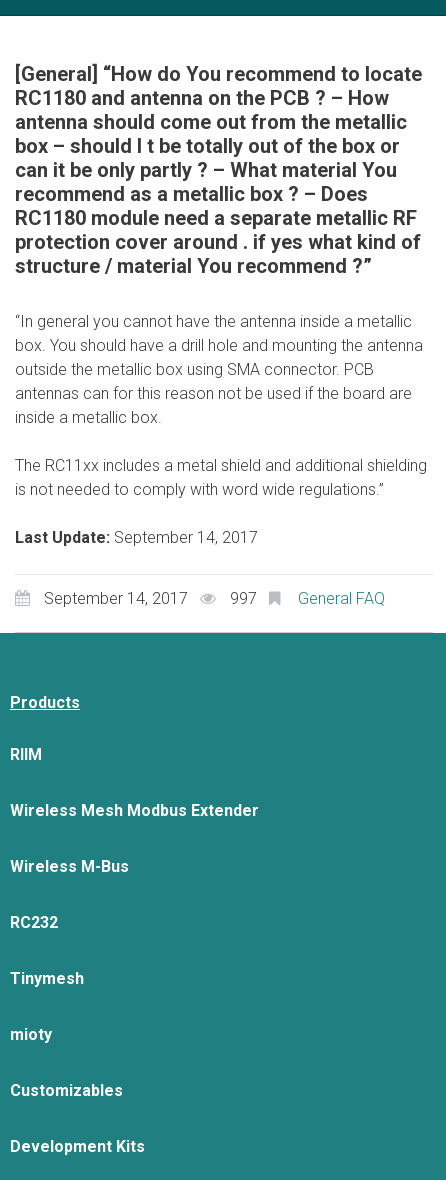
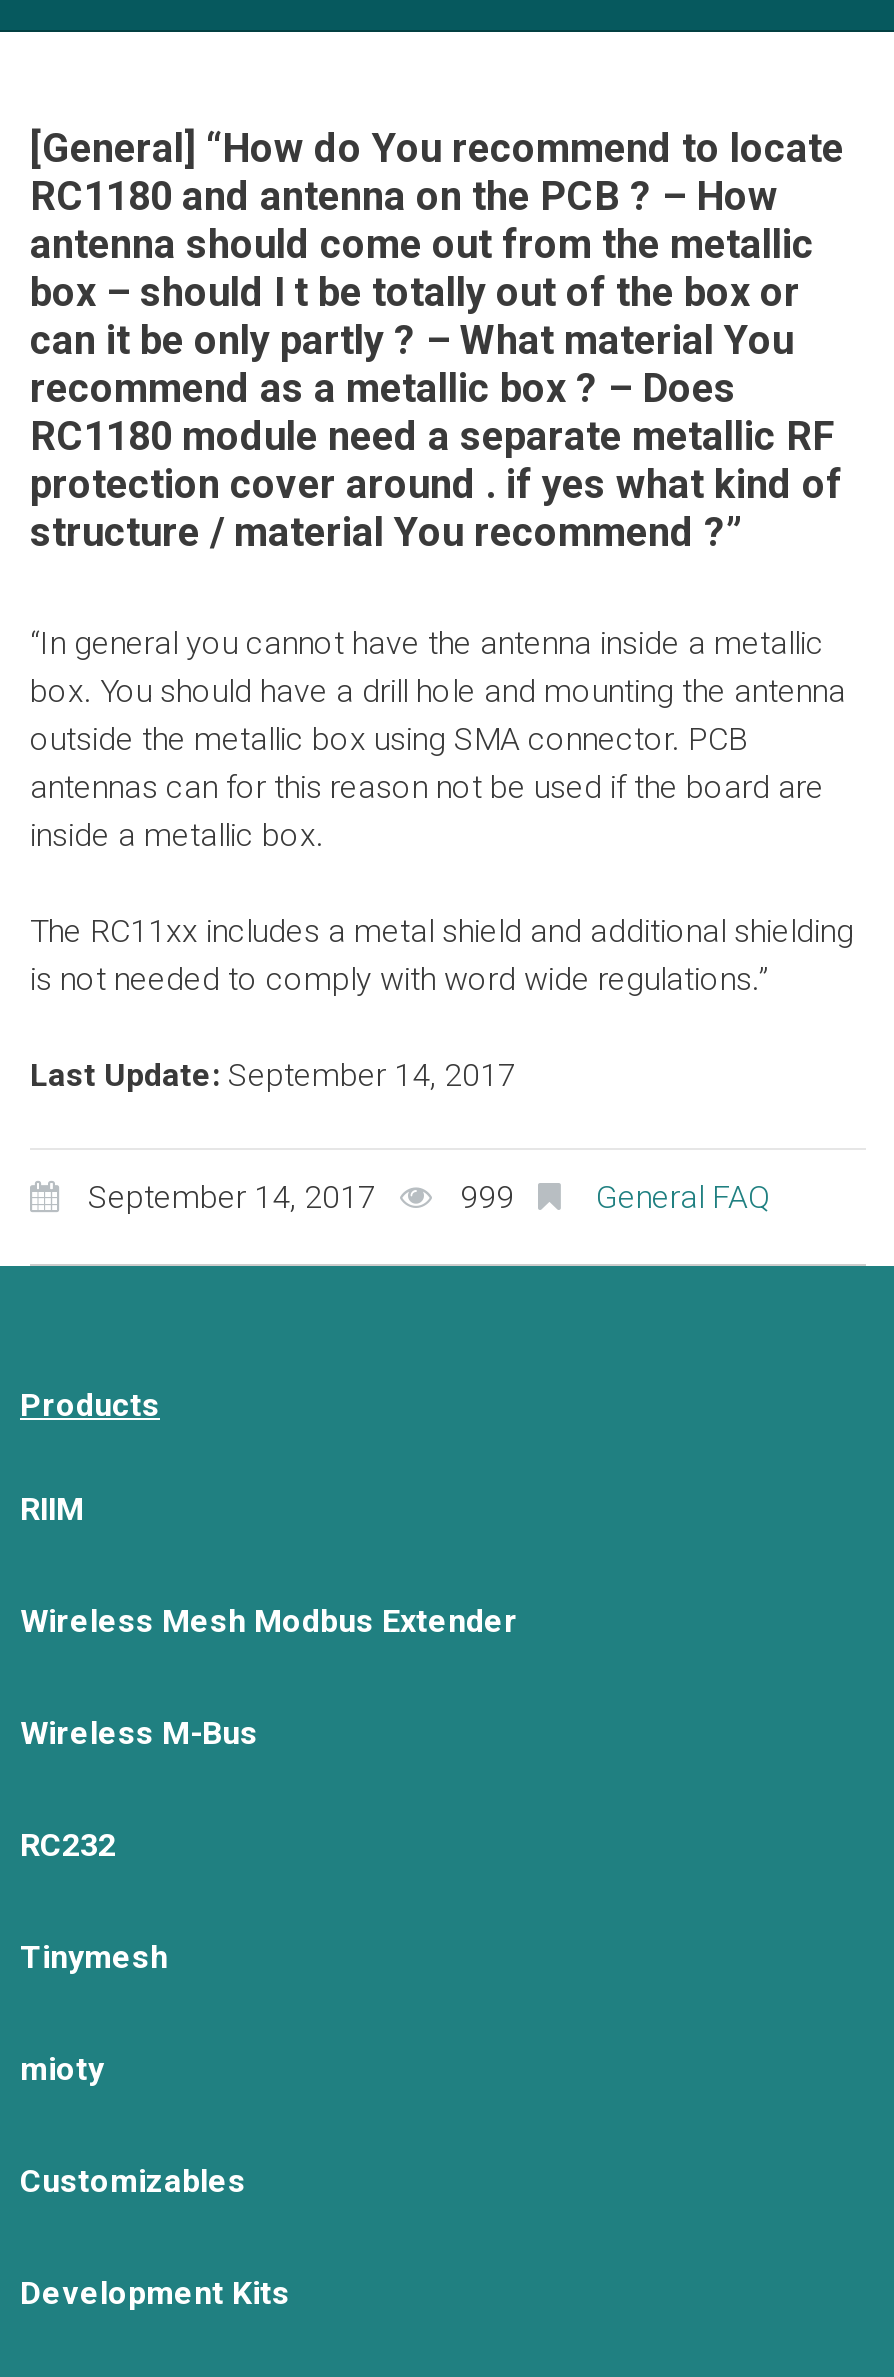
- September 14, 2017 997 General FAQ
+ September 14, 2017 999 General FAQ
